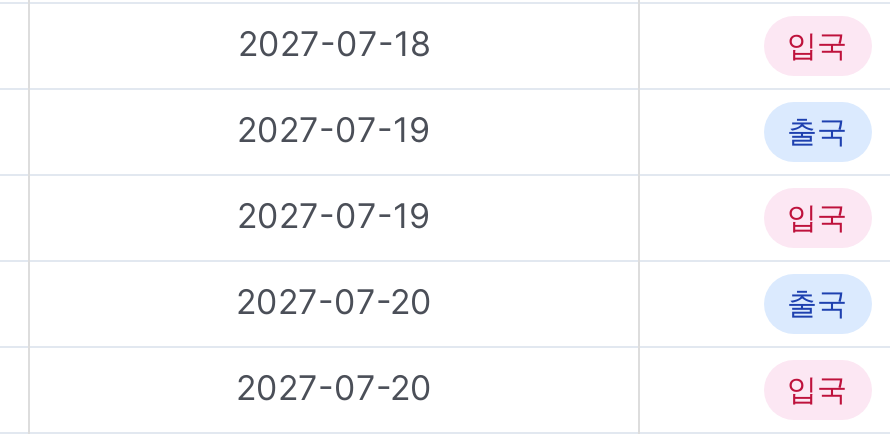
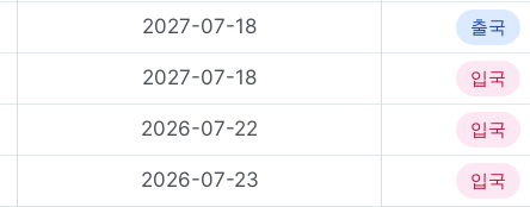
- 입국
- 2027-07-19

- 2027-07-19
+ 2027-07-18

- 2027-07-20
- 출국
+ 2026-07-22
+ 입국

- 2027-07-20
+ 2026-07-23
